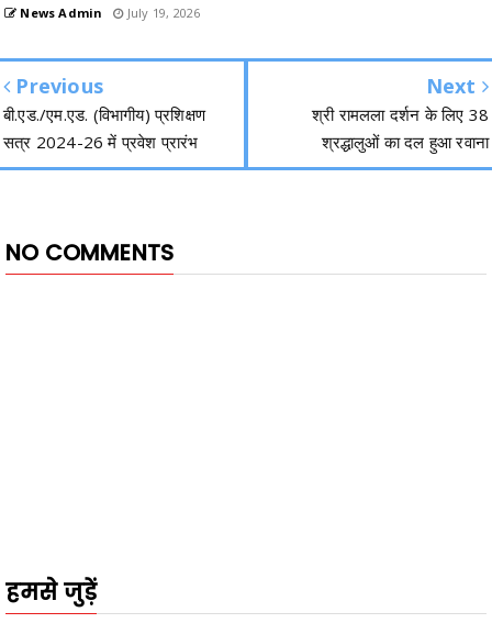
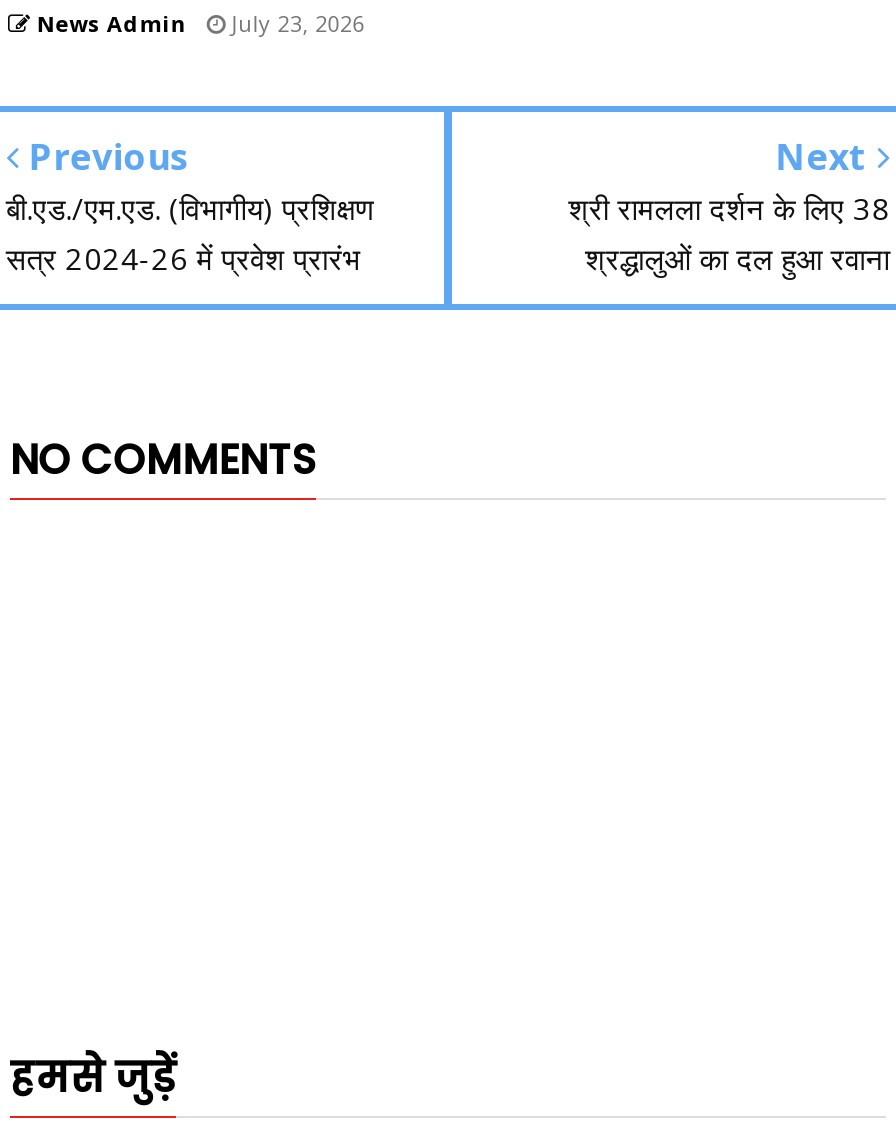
- News Admin July 19, 2026
+ News Admin July 23, 2026
